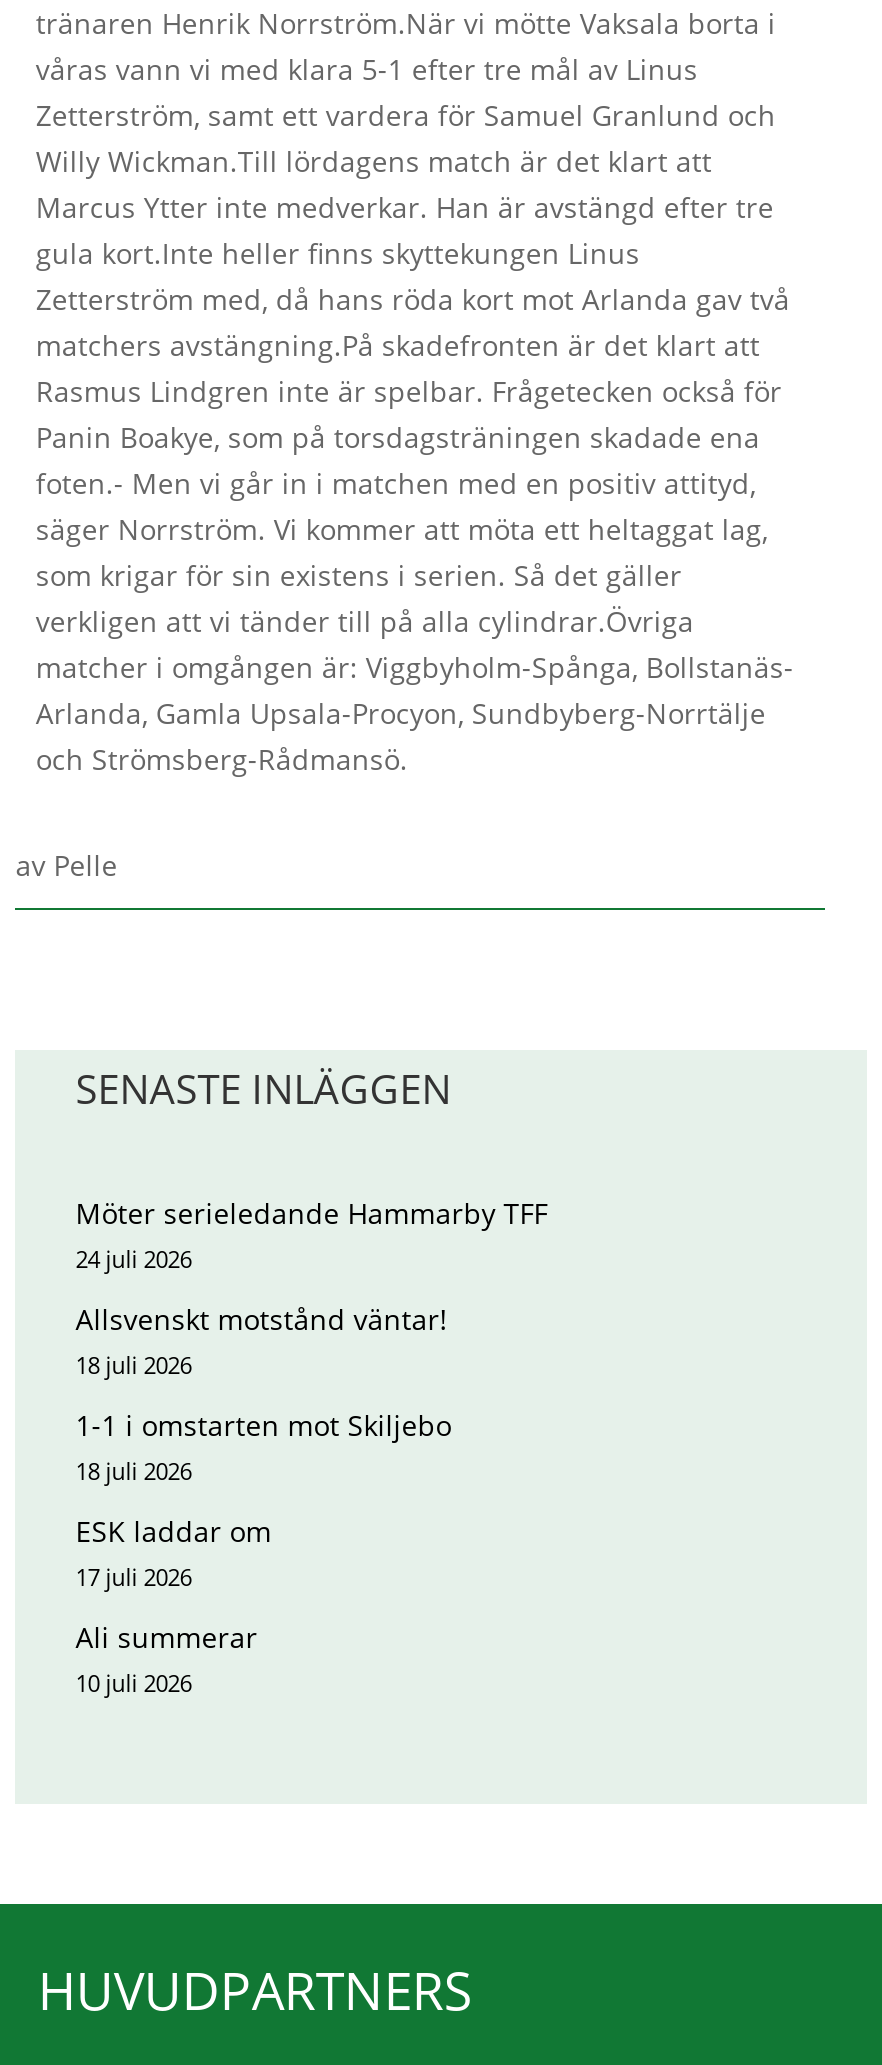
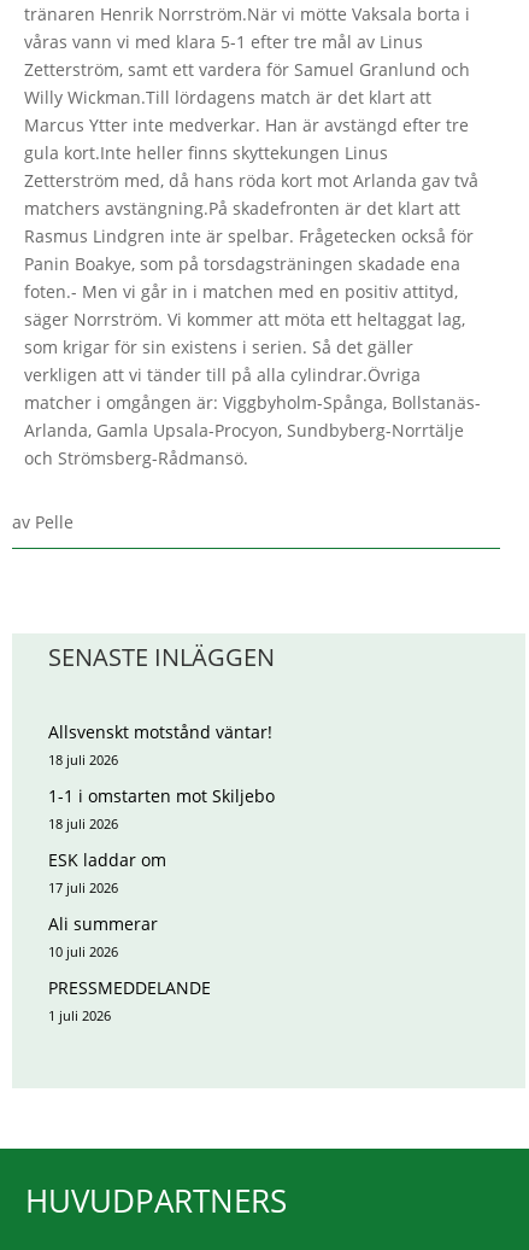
- Möter serieledande Hammarby TFF
- 24 juli 2026

moved up: Allsvenskt motstånd väntar! | 18 juli 2026 | 1-1 i omstarten mot Skiljebo | 18 juli 2026 | ESK laddar om | 17 juli 2026 | Ali summerar | 10 juli 2026

+ PRESSMEDDELANDE
+ 1 juli 2026
